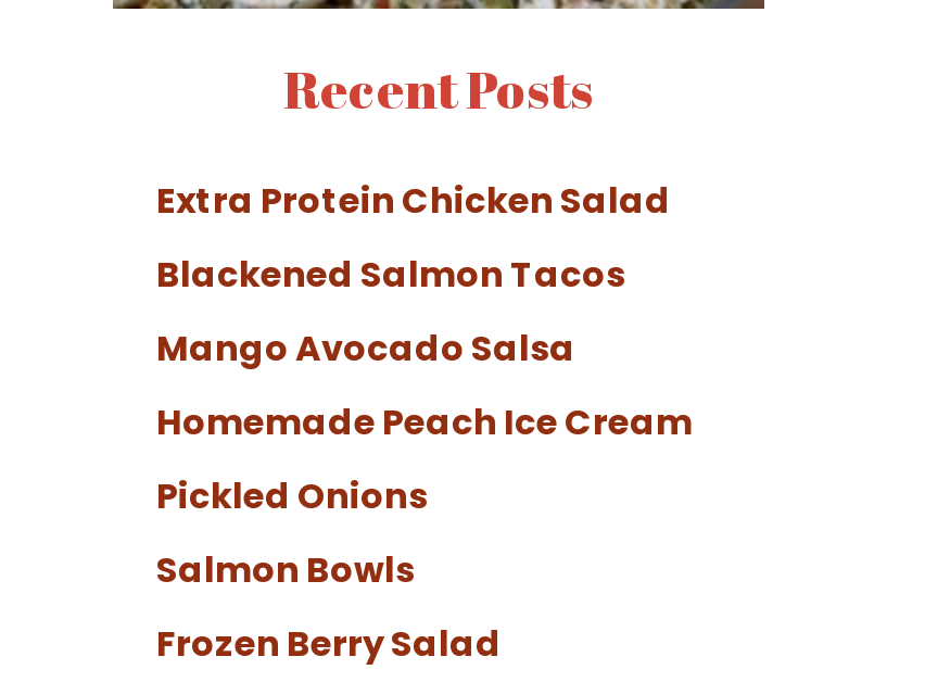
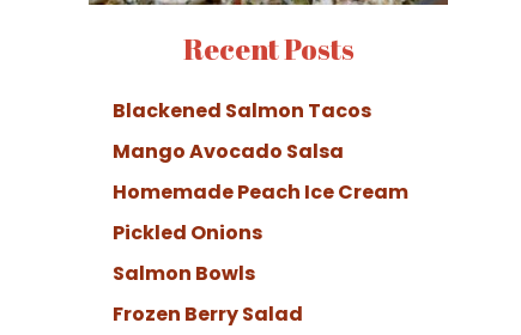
- Extra Protein Chicken Salad
